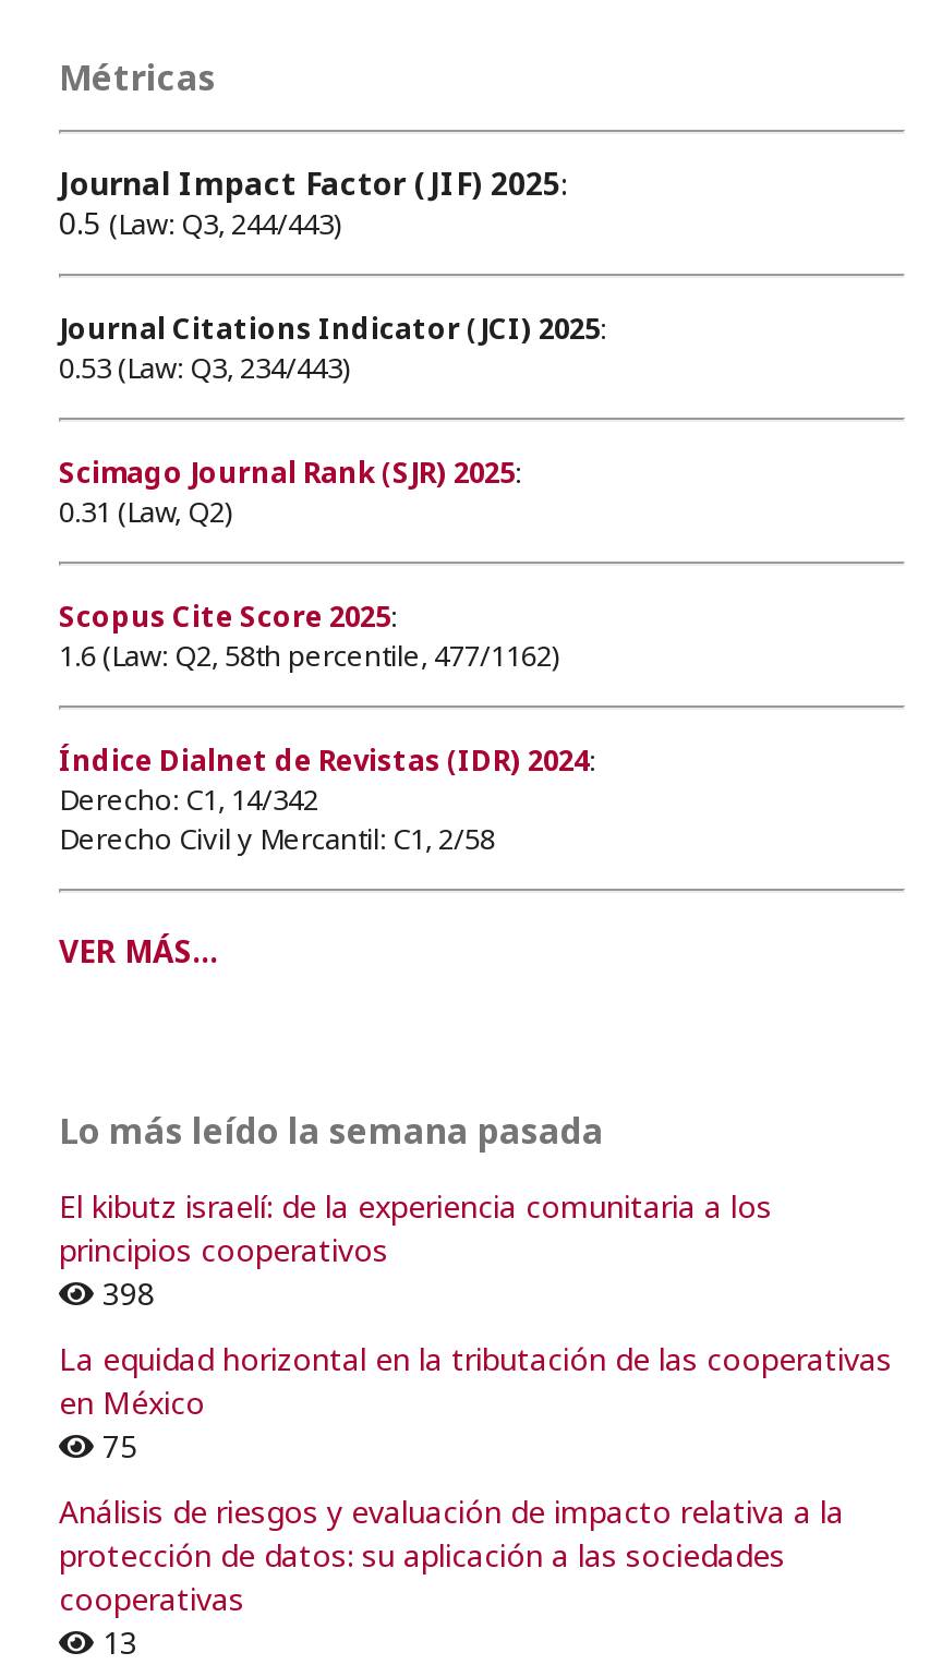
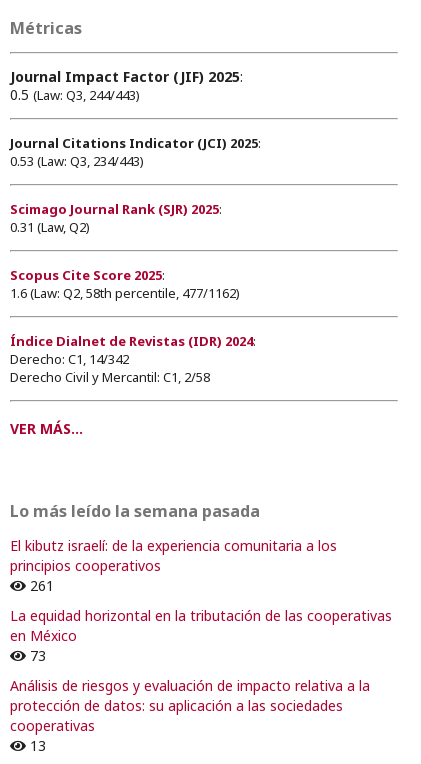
- 398
+ 261

- 75
+ 73
